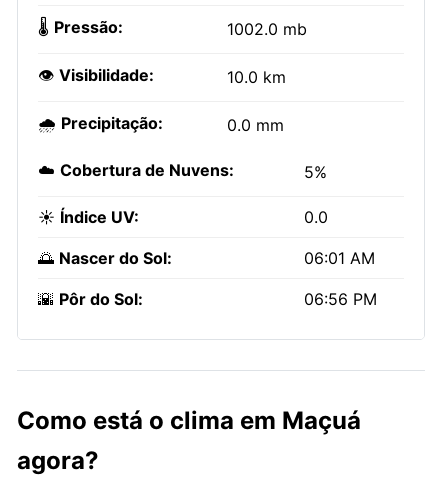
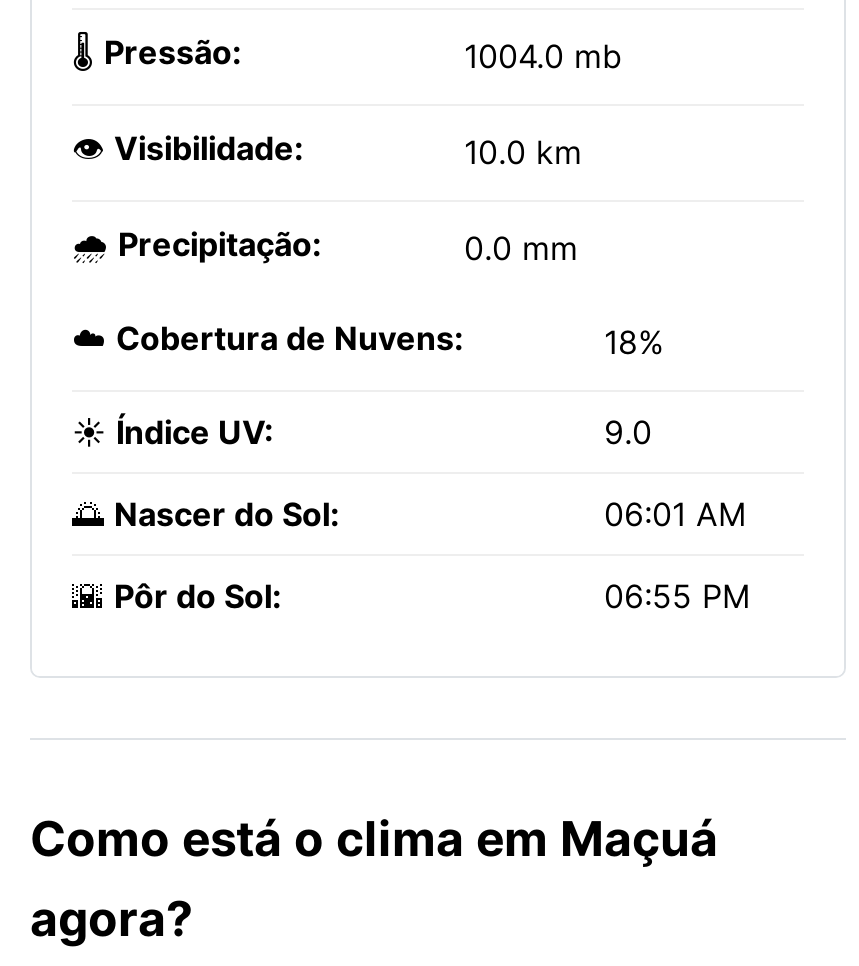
- 1002.0 mb
+ 1004.0 mb

- 5%
+ 18%

- 0.0
+ 9.0

- 06:56 PM
+ 06:55 PM
